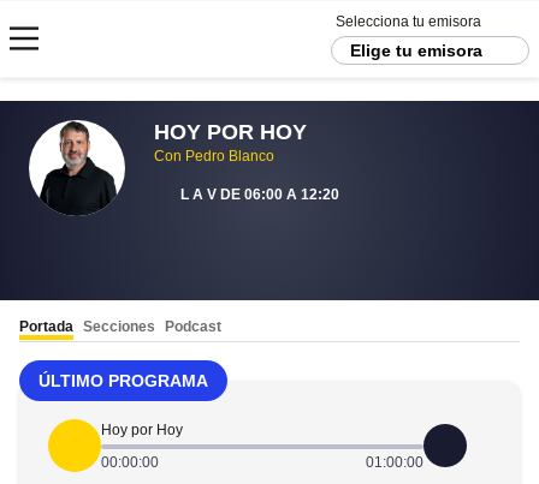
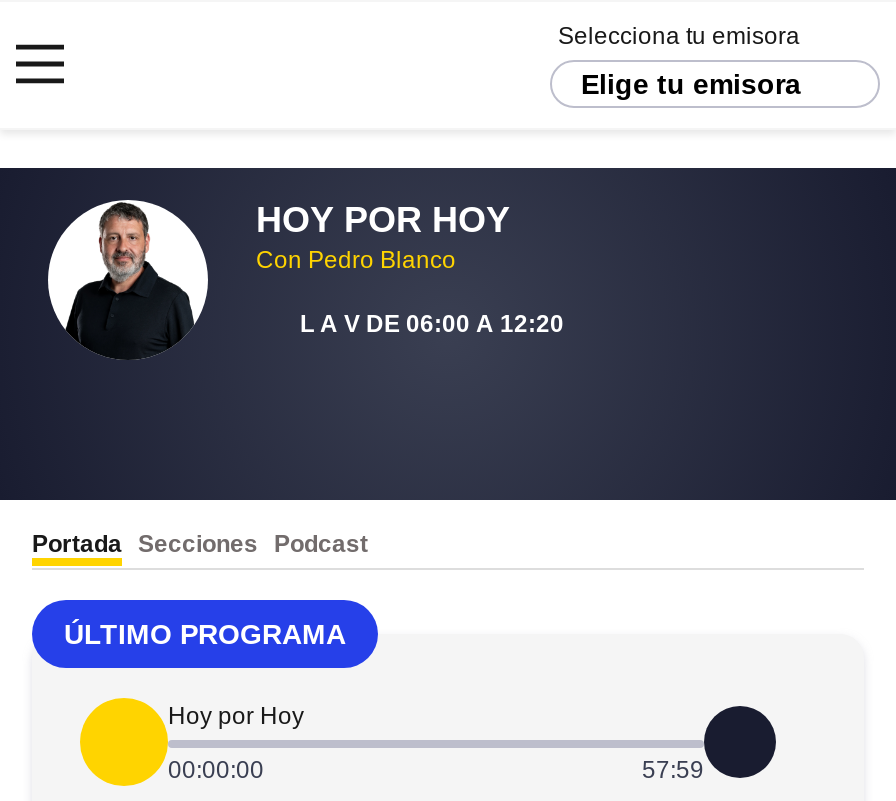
- 01:00:00
+ 57:59
